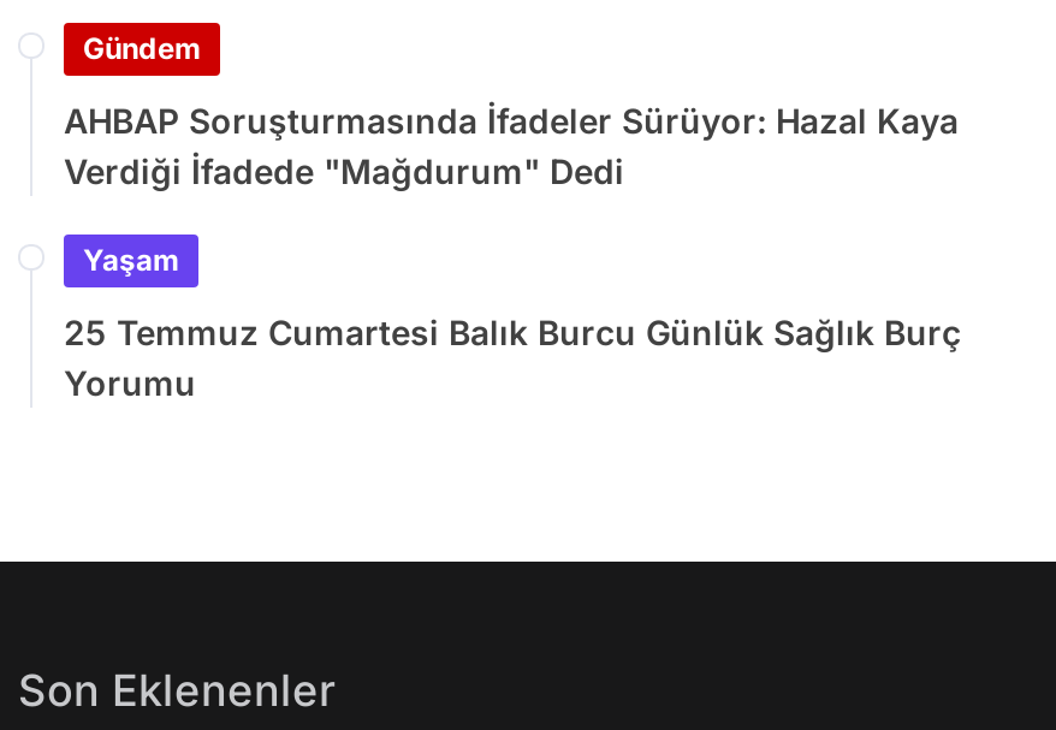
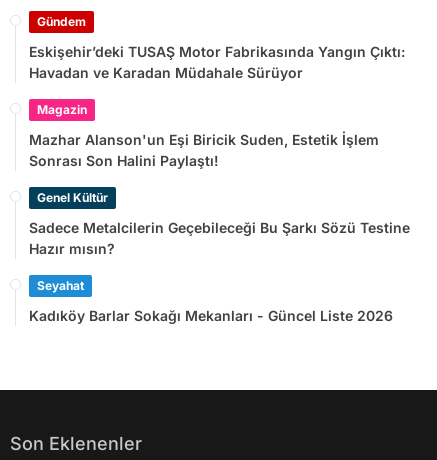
- AHBAP Soruşturmasında İfadeler Sürüyor: Hazal Kaya
- Verdiği İfadede "Mağdurum" Dedi
- Yaşam
- 25 Temmuz Cumartesi Balık Burcu Günlük Sağlık Burç
- Yorumu
+ Eskişehir’deki TUSAŞ Motor Fabrikasında Yangın Çıktı:
+ Havadan ve Karadan Müdahale Sürüyor
+ Magazin
+ Mazhar Alanson'un Eşi Biricik Suden, Estetik İşlem
+ Sonrası Son Halini Paylaştı!
+ Genel Kültür
+ Sadece Metalcilerin Geçebileceği Bu Şarkı Sözü Testine
+ Hazır mısın?
+ Seyahat
+ Kadıköy Barlar Sokağı Mekanları - Güncel Liste 2026
